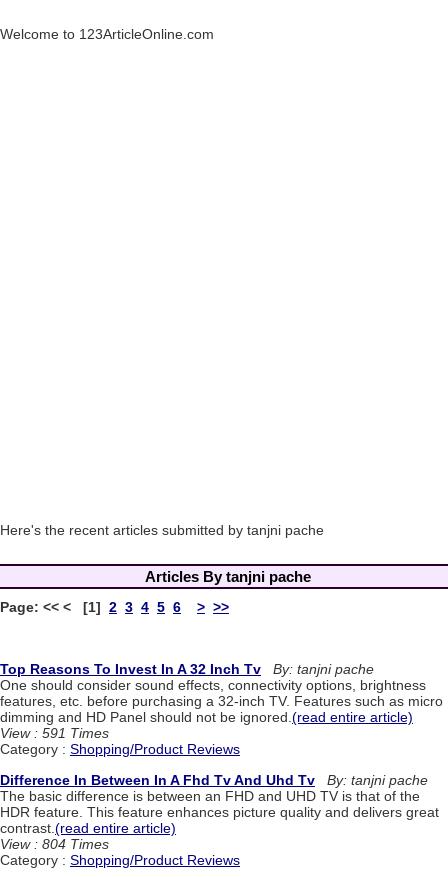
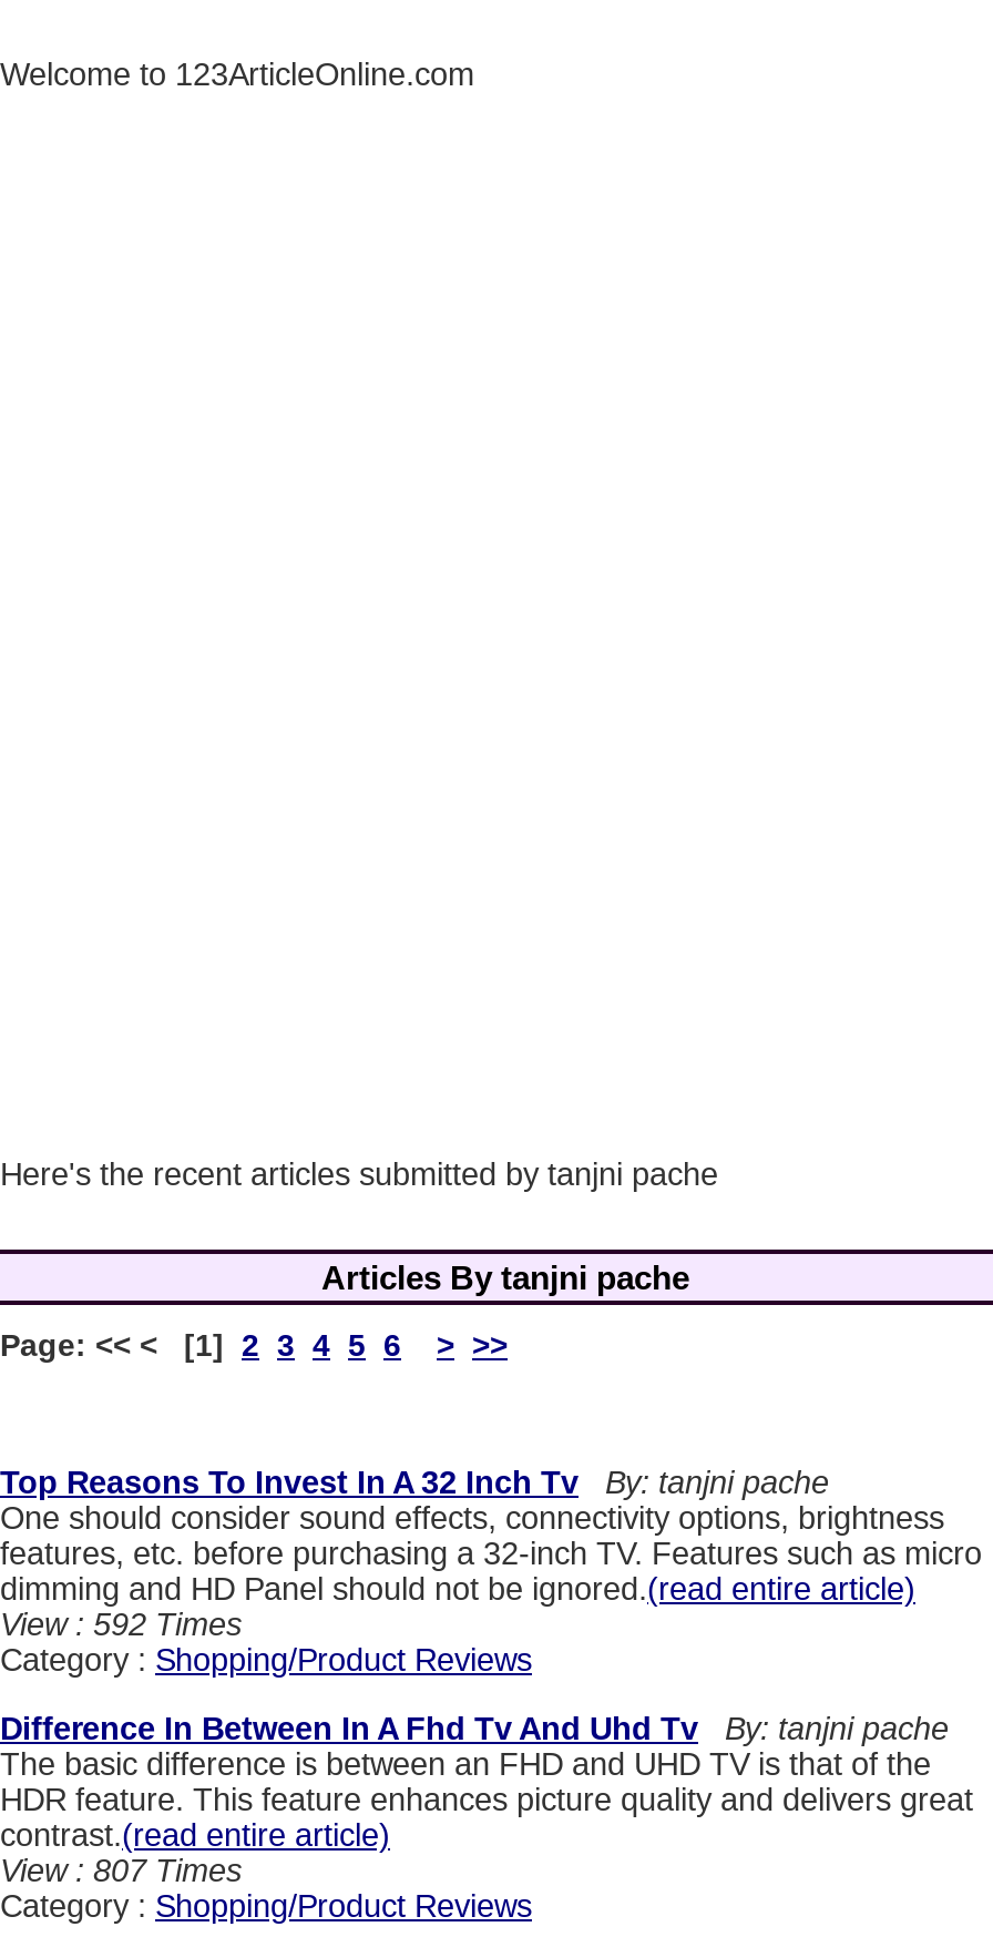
- View : 591 Times
+ View : 592 Times

- View : 804 Times
+ View : 807 Times
